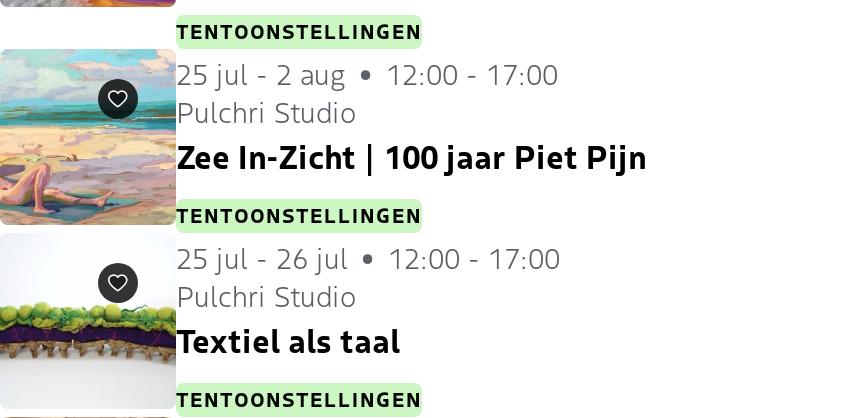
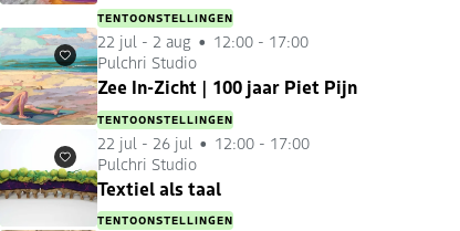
- 25 jul - 2 aug 12:00 - 17:00
+ 22 jul - 2 aug 12:00 - 17:00

- 25 jul - 26 jul 12:00 - 17:00
+ 22 jul - 26 jul 12:00 - 17:00
